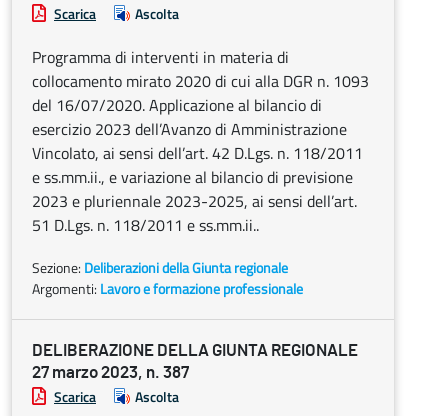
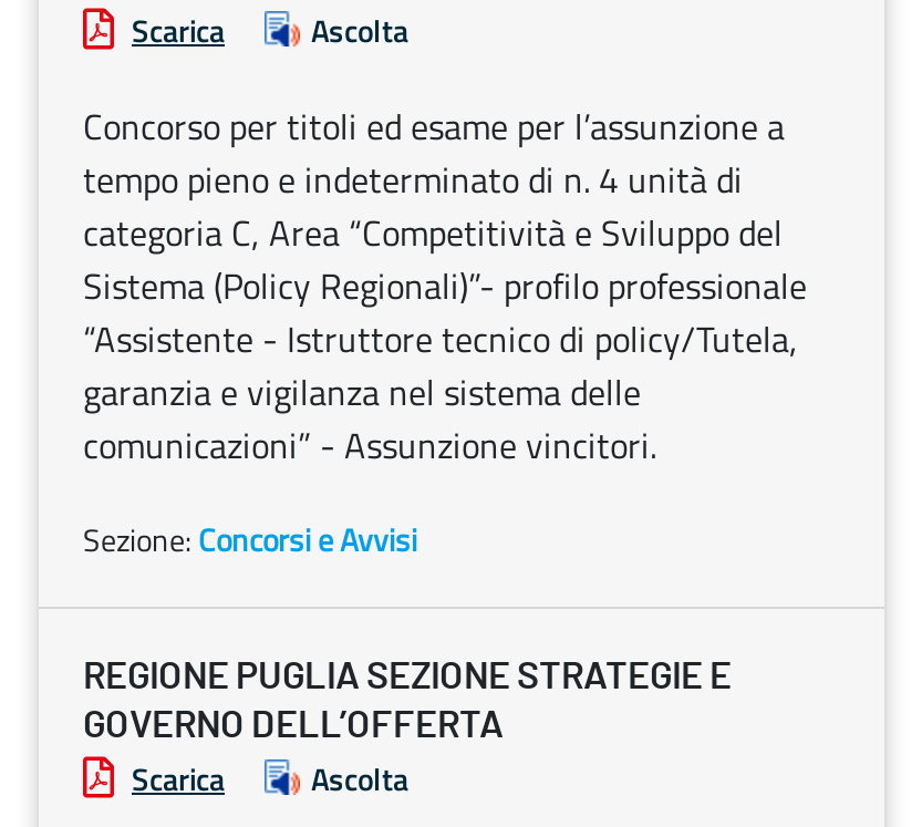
- Programma di interventi in materia di
- collocamento mirato 2020 di cui alla DGR n. 1093
- del 16/07/2020. Applicazione al bilancio di
- esercizio 2023 dell’Avanzo di Amministrazione
- Vincolato, ai sensi dell’art. 42 D.Lgs. n. 118/2011
- e ss.mm.ii., e variazione al bilancio di previsione
- 2023 e pluriennale 2023-2025, ai sensi dell’art.
- 51 D.Lgs. n. 118/2011 e ss.mm.ii..
+ Concorso per titoli ed esame per l’assunzione a
+ tempo pieno e indeterminato di n. 4 unità di
+ categoria C, Area “Competitività e Sviluppo del
+ Sistema (Policy Regionali)”- profilo professionale
+ “Assistente - Istruttore tecnico di policy/Tutela,
+ garanzia e vigilanza nel sistema delle
+ comunicazioni” - Assunzione vincitori.

- Sezione: Deliberazioni della Giunta regionale
- Argomenti: Lavoro e formazione professionale
+ Sezione: Concorsi e Avvisi

- DELIBERAZIONE DELLA GIUNTA REGIONALE
- 27 marzo 2023, n. 387
+ REGIONE PUGLIA SEZIONE STRATEGIE E
+ GOVERNO DELL’OFFERTA
